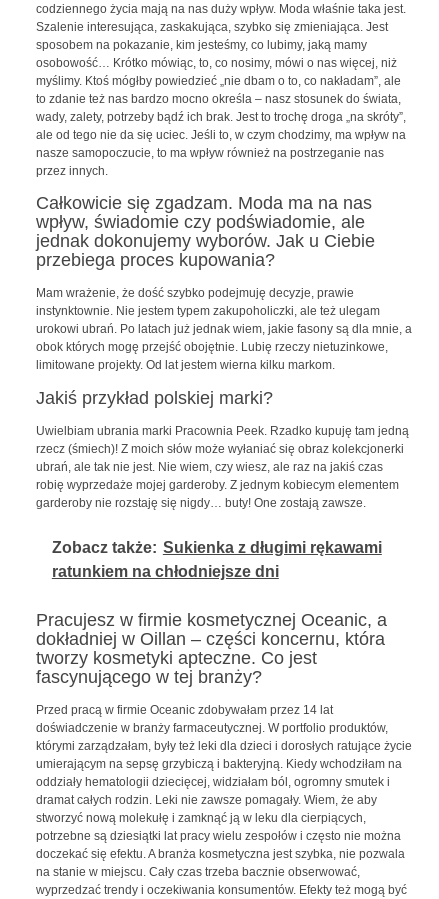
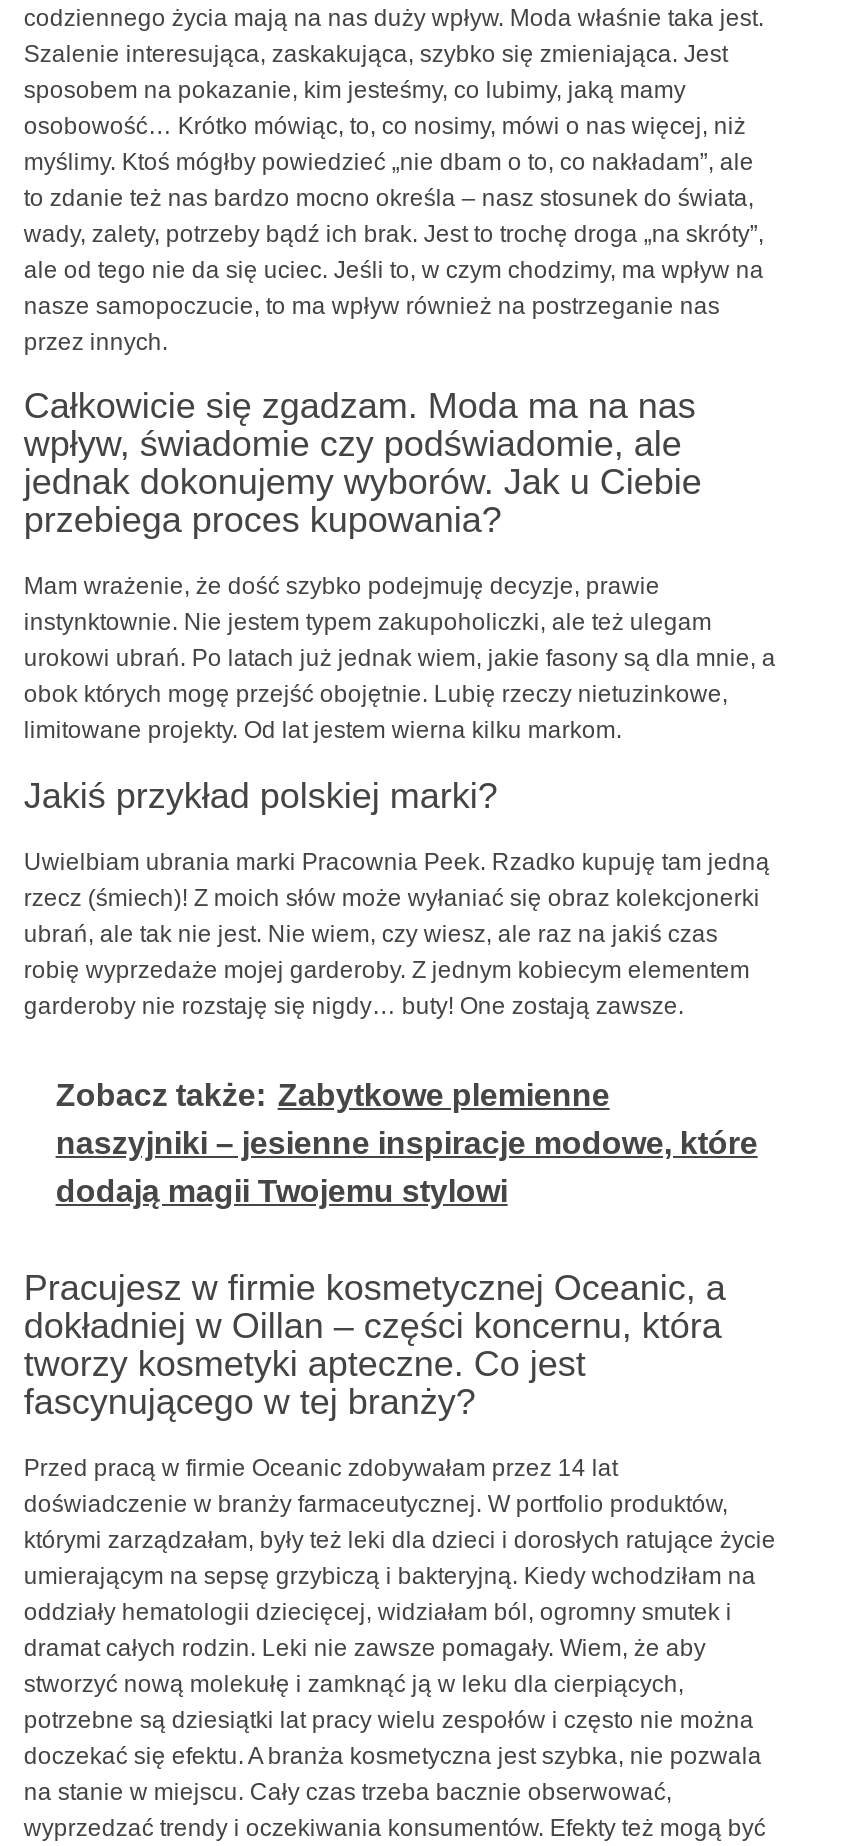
- Zobacz także: Sukienka z długimi rękawami
- ratunkiem na chłodniejsze dni
+ Zobacz także: Zabytkowe plemienne
+ naszyjniki – jesienne inspiracje modowe, które
+ dodają magii Twojemu stylowi
